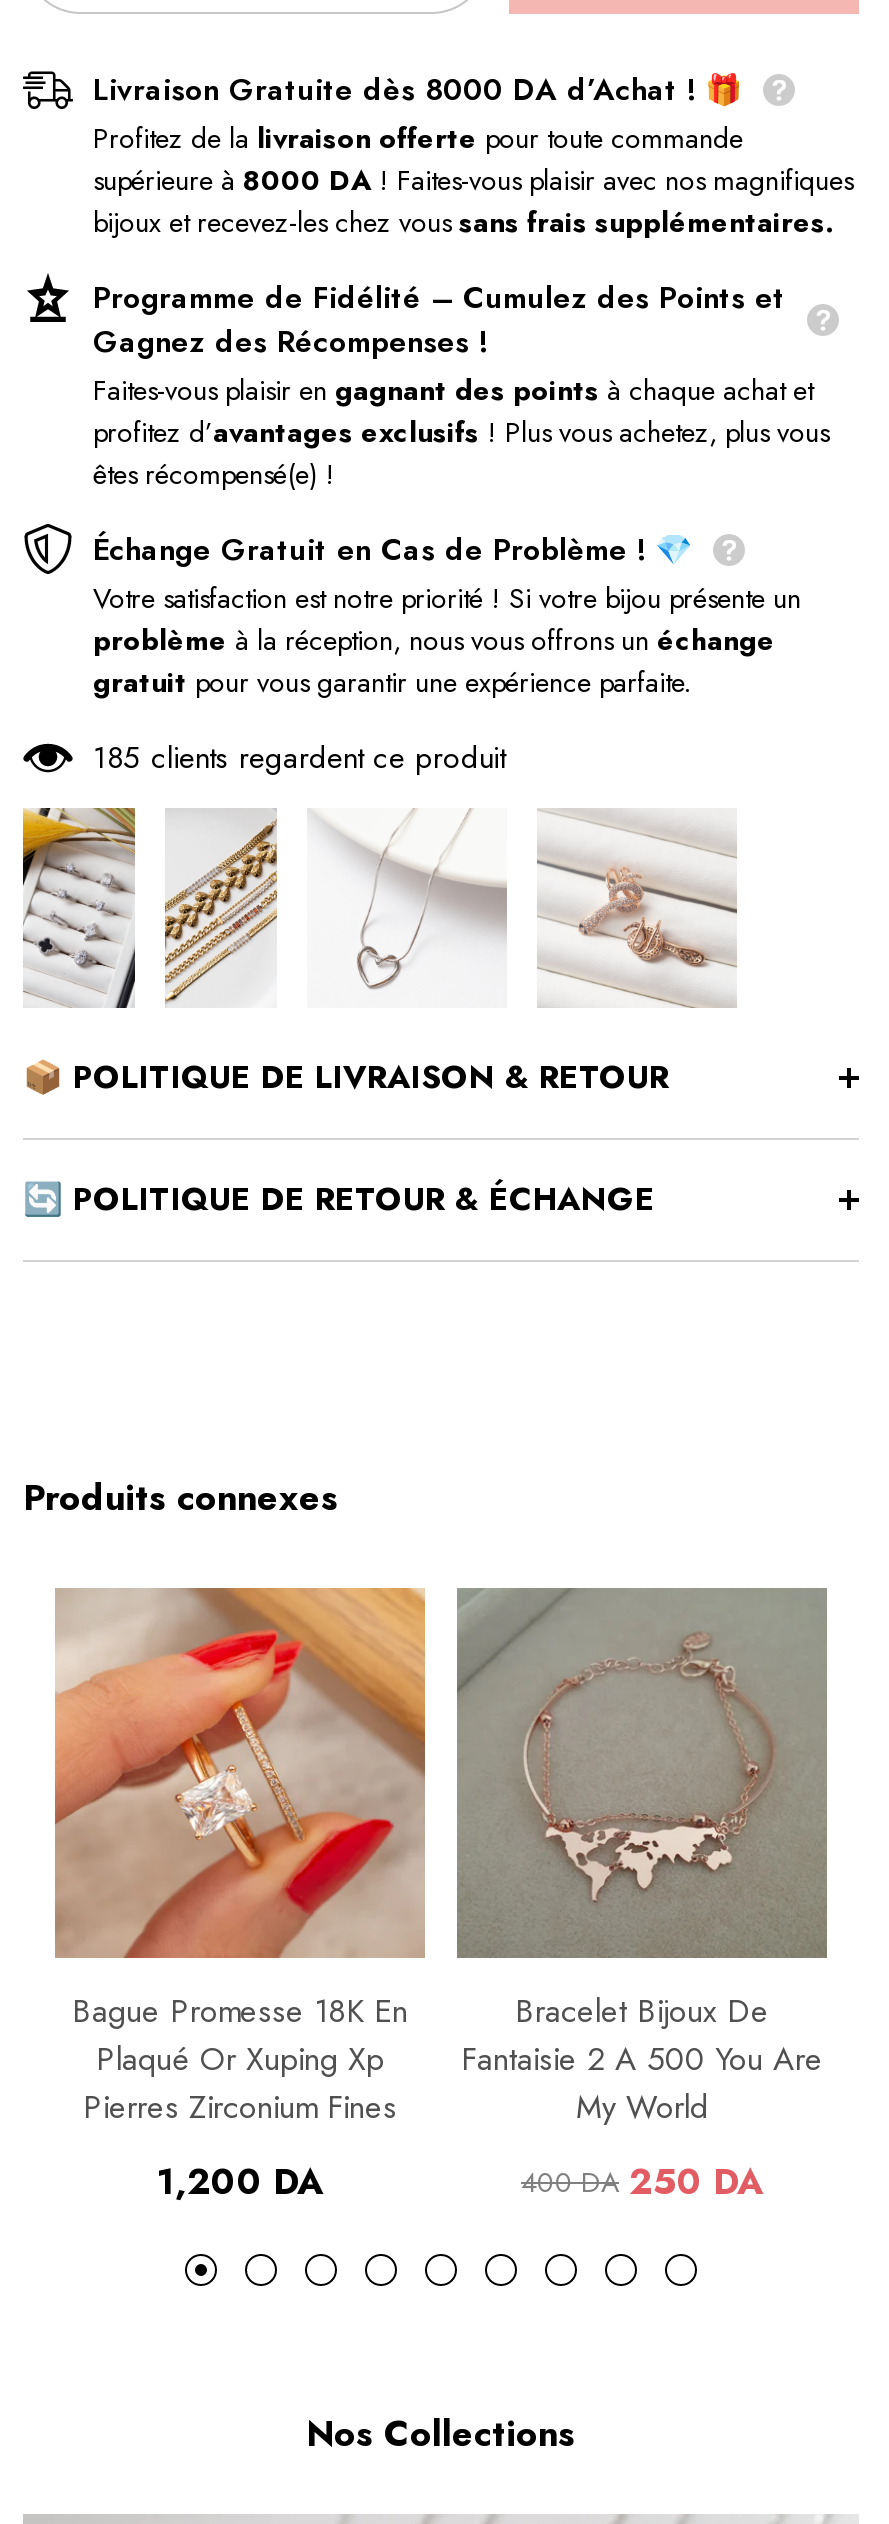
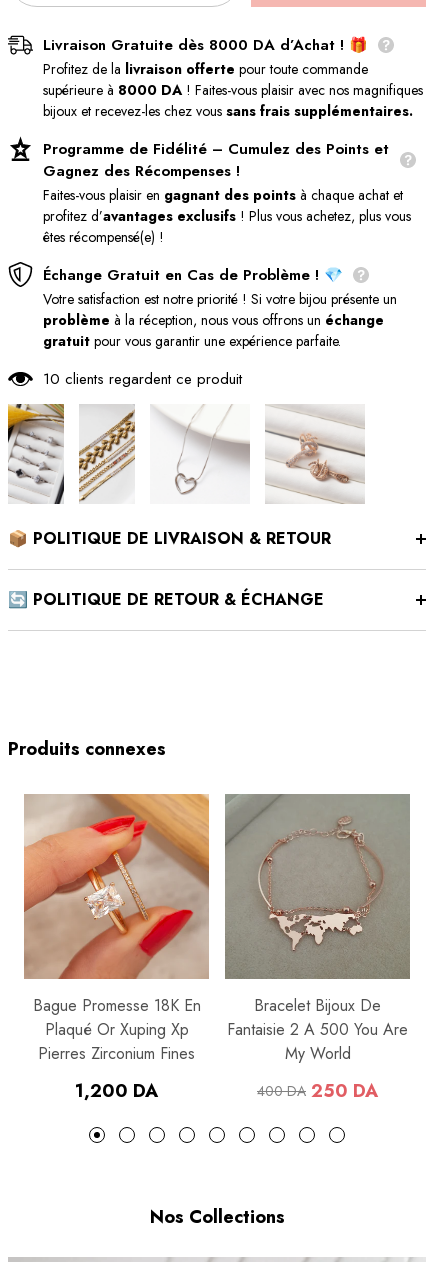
- 185 clients regardent ce produit
+ 10 clients regardent ce produit
